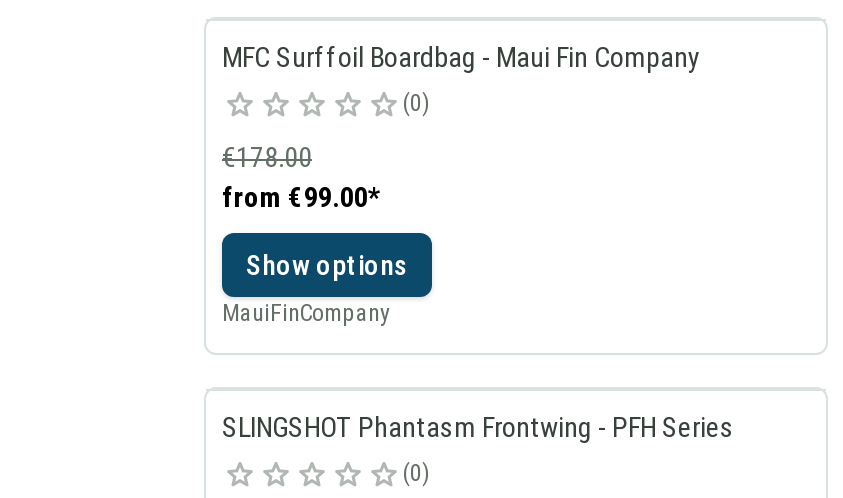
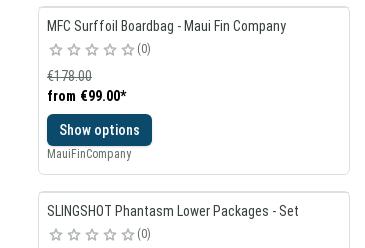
- SLINGSHOT Phantasm Frontwing - PFH Series
+ SLINGSHOT Phantasm Lower Packages - Set
